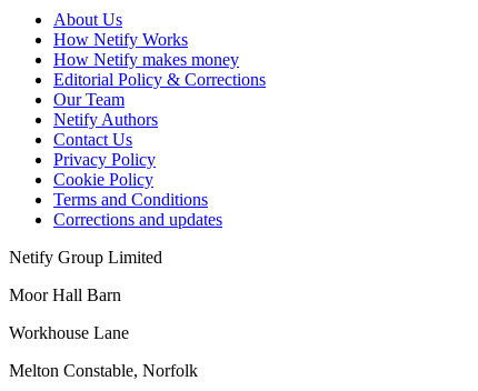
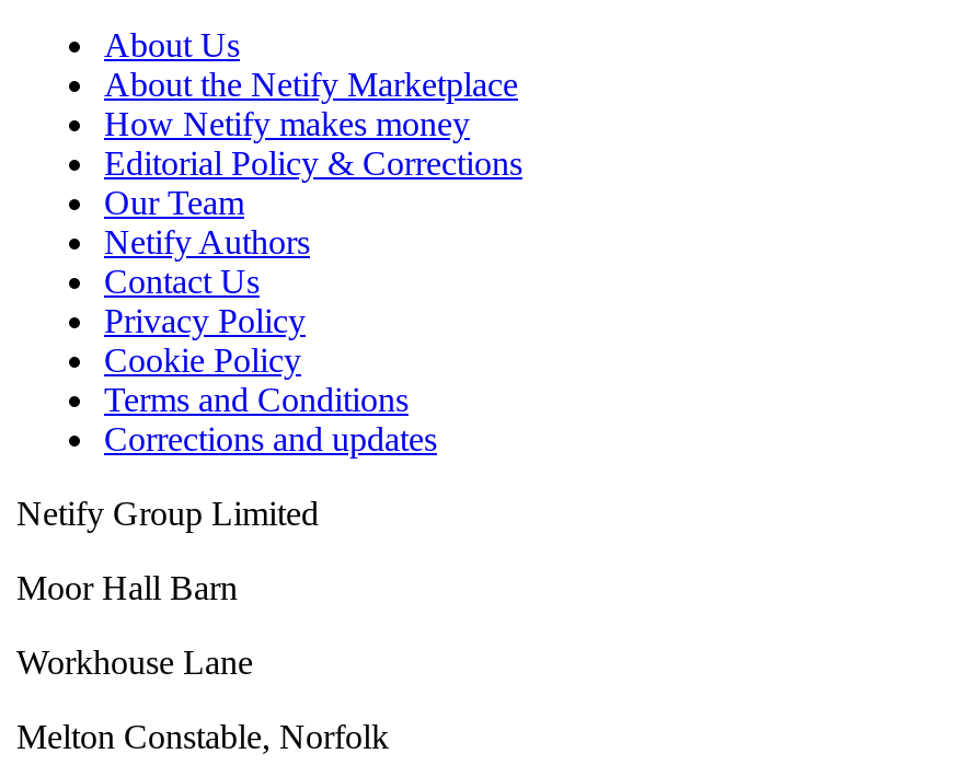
- How Netify Works
+ About the Netify Marketplace
